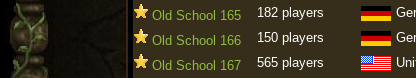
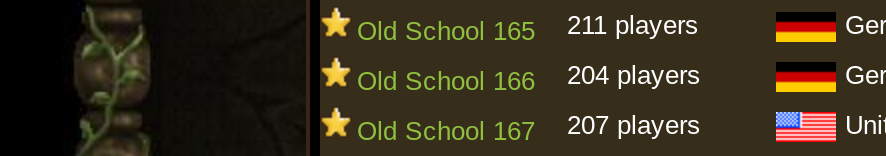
- Old School 165 182 players
+ Old School 165 211 players

- Old School 166 150 players
+ Old School 166 204 players

- Old School 167 565 players
+ Old School 167 207 players
